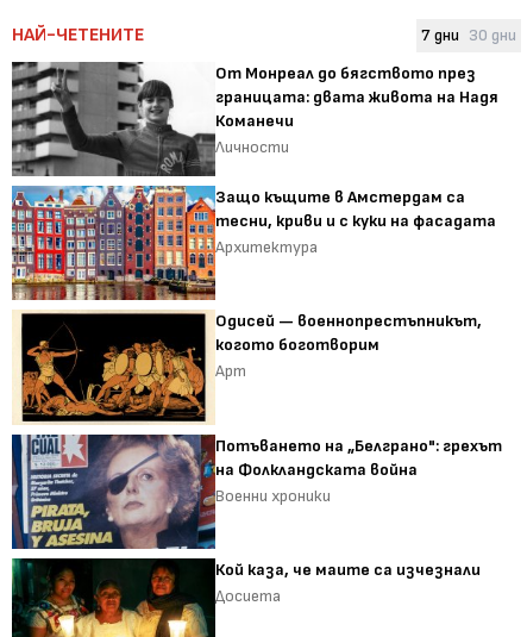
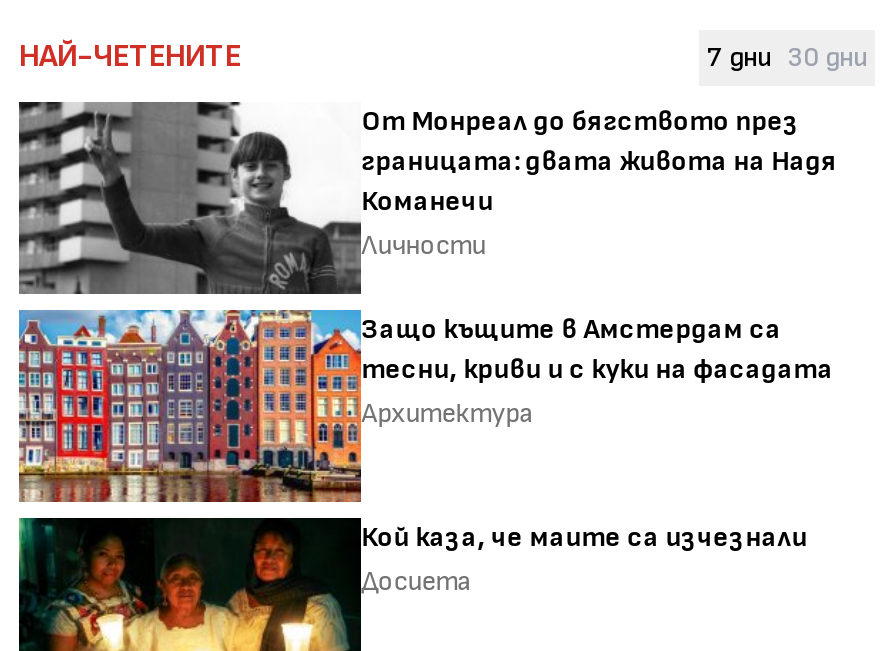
- [image]
- Одисей — военнопрестъпникът,
- когото боготворим
- Арт

- [image]
- Потъването на „Белграно": грехът
- на Фолкландската война
- Военни хроники
